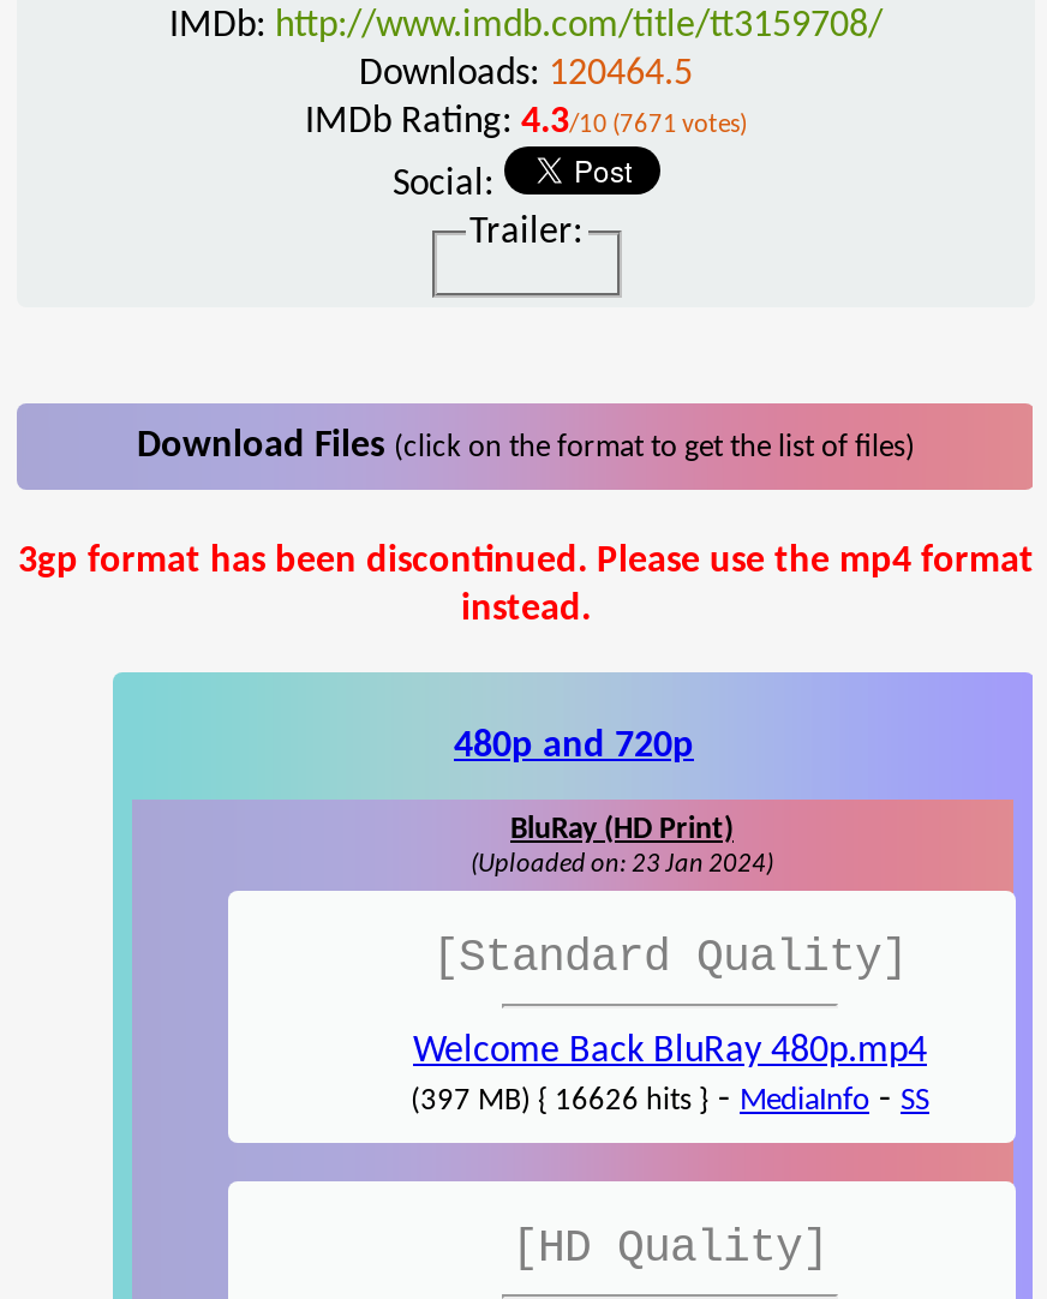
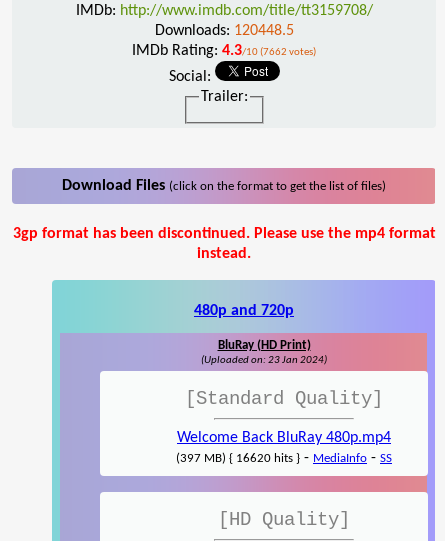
- Downloads: 120464.5
+ Downloads: 120448.5

- IMDb Rating: 4.3/10 (7671 votes)
+ IMDb Rating: 4.3/10 (7662 votes)

- (397 MB) { 16626 hits } - MediaInfo - SS
+ (397 MB) { 16620 hits } - MediaInfo - SS
